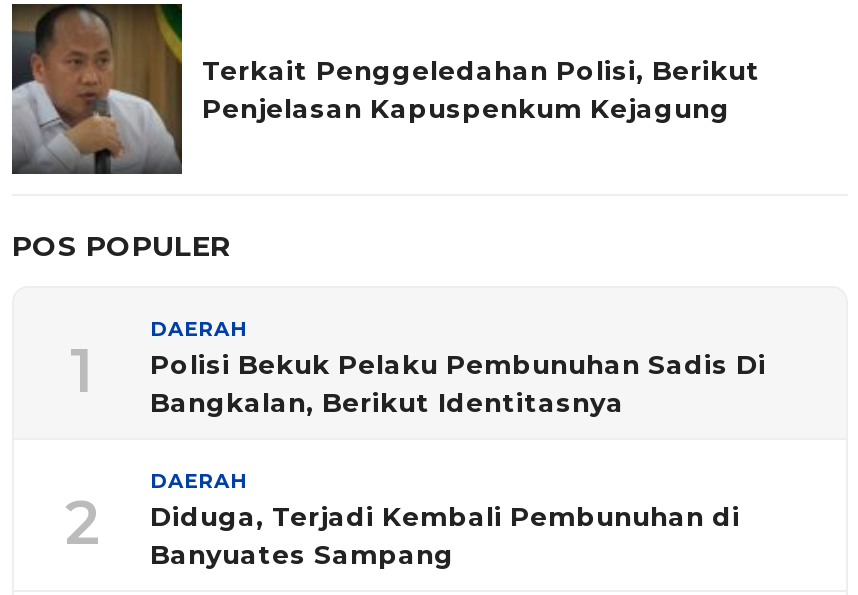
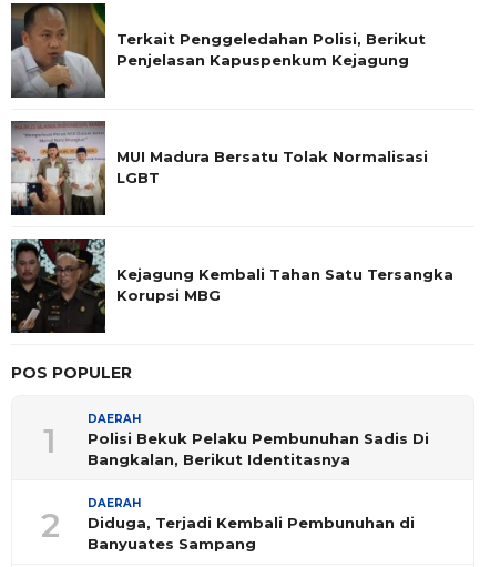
+ [image]
+ MUI Madura Bersatu Tolak Normalisasi
+ LGBT

+ [image]
+ Kejagung Kembali Tahan Satu Tersangka
+ Korupsi MBG
